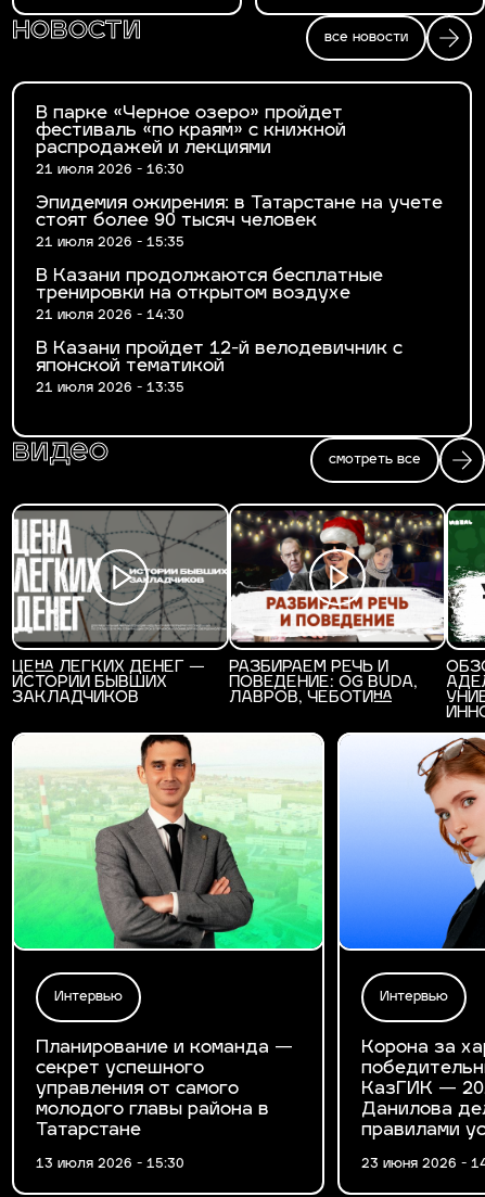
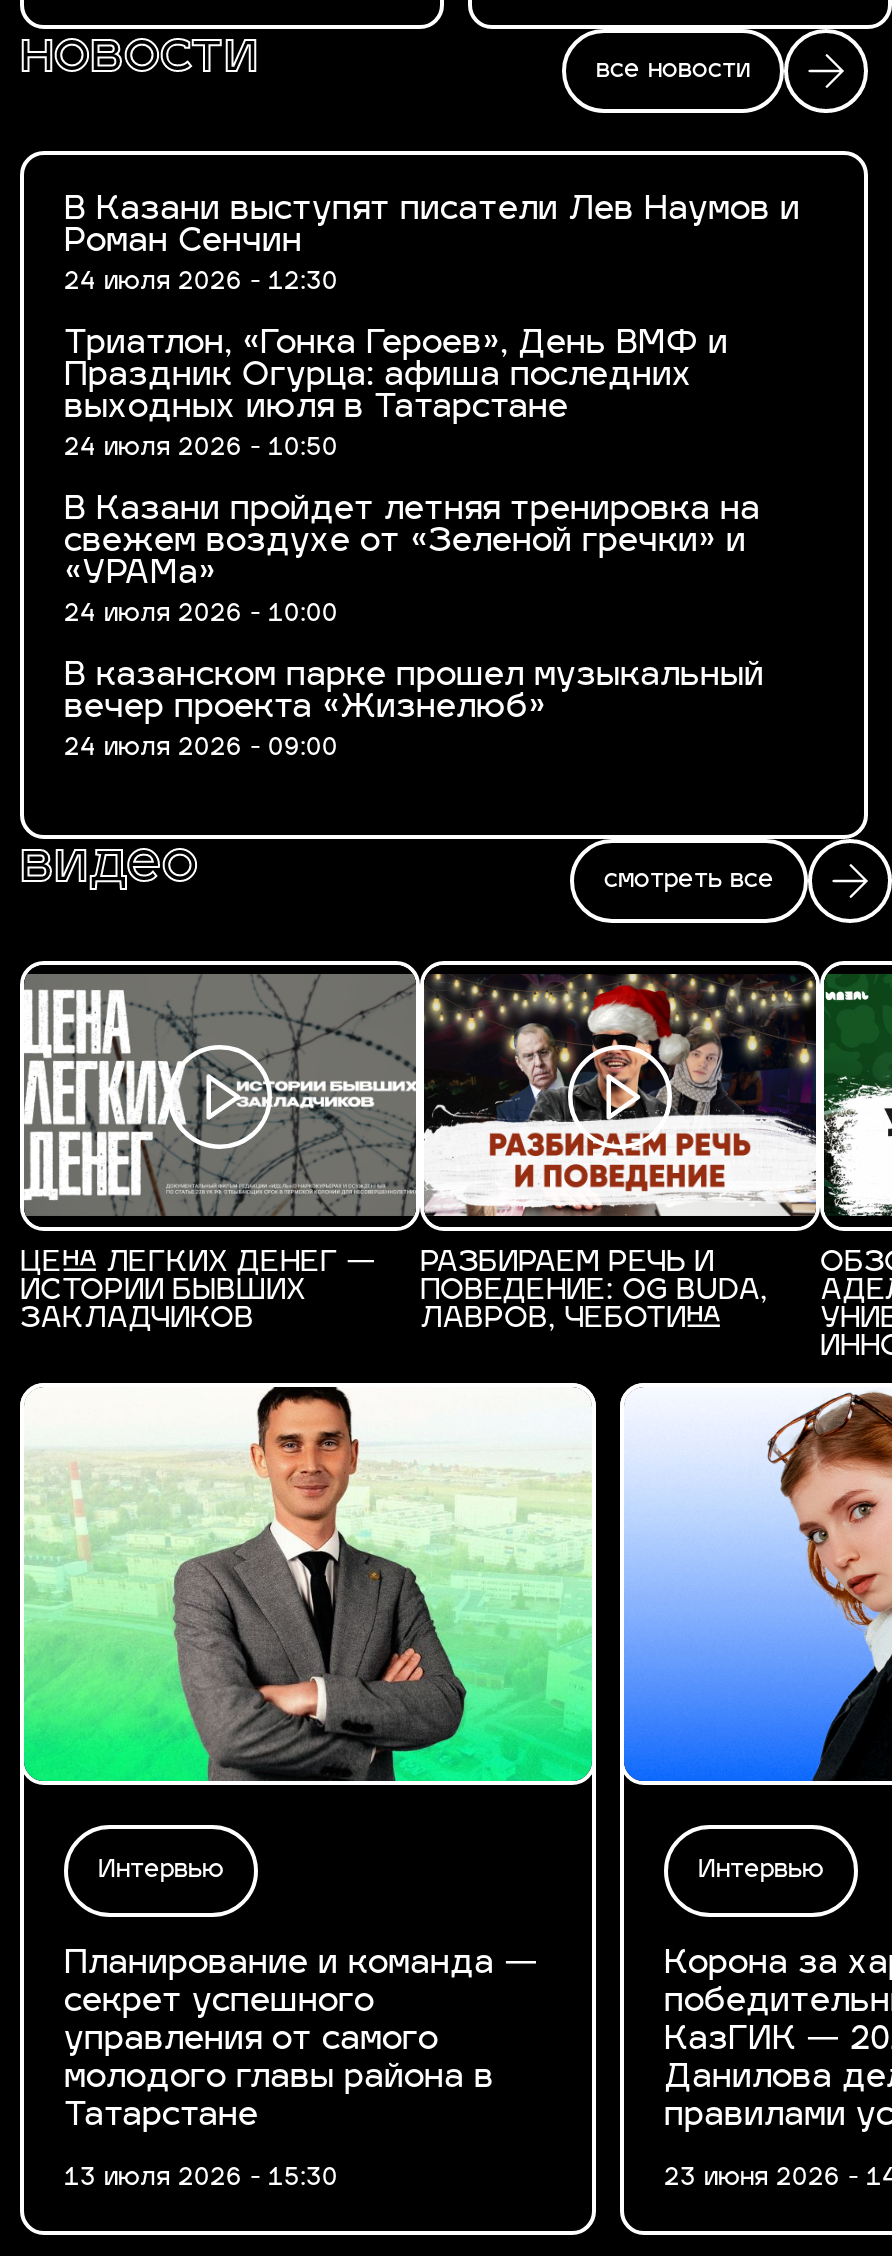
- В парке «Черное озеро» пройдет
- фестиваль «по краям» с книжной
- распродажей и лекциями
- 21 июля 2026 - 16:30
+ В Казани выступят писатели Лев Наумов и
+ Роман Сенчин
+ 24 июля 2026 - 12:30

- Эпидемия ожирения: в Татарстане на учете
- стоят более 90 тысяч человек
- 21 июля 2026 - 15:35
+ Триатлон, «Гонка Героев», День ВМФ и
+ Праздник Огурца: афиша последних
+ выходных июля в Татарстане
+ 24 июля 2026 - 10:50

- В Казани продолжаются бесплатные
- тренировки на открытом воздухе
- 21 июля 2026 - 14:30
+ В Казани пройдет летняя тренировка на
+ свежем воздухе от «Зеленой гречки» и
+ «УРАМа»
+ 24 июля 2026 - 10:00

- В Казани пройдет 12-й велодевичник с
- японской тематикой
- 21 июля 2026 - 13:35
+ В казанском парке прошел музыкальный
+ вечер проекта «Жизнелюб»
+ 24 июля 2026 - 09:00
